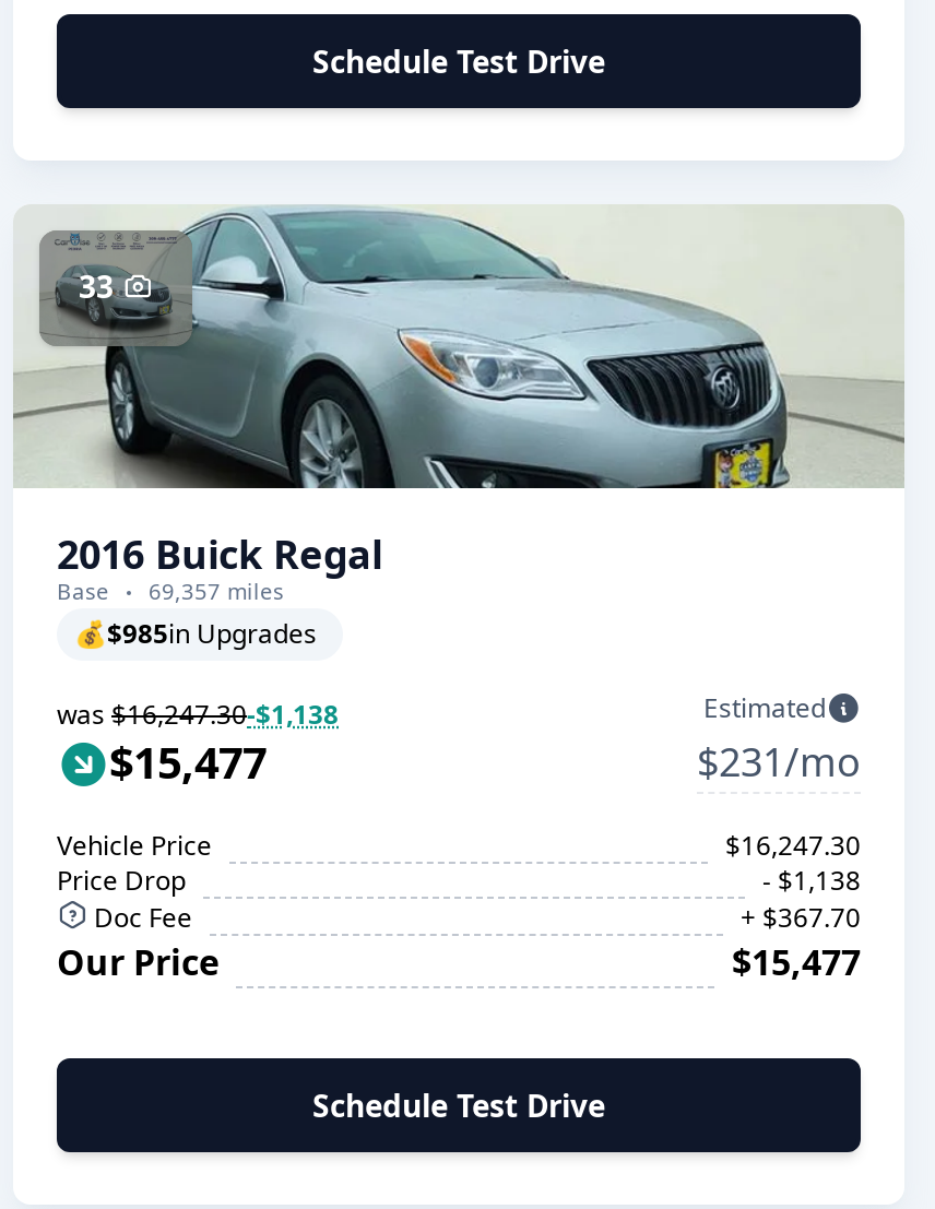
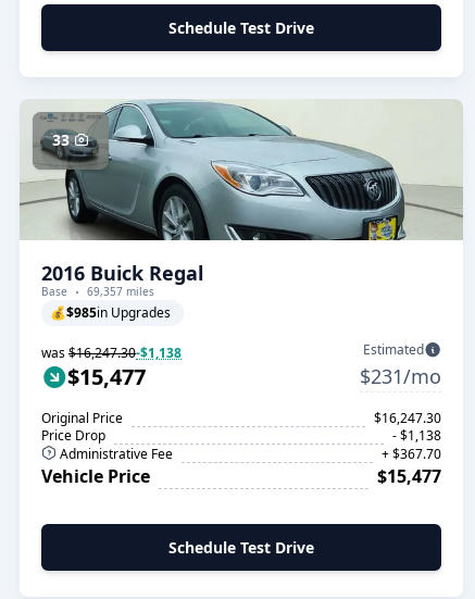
moved down: Vehicle Price

+ Original Price

- Doc Fee
+ Administrative Fee

- Our Price
